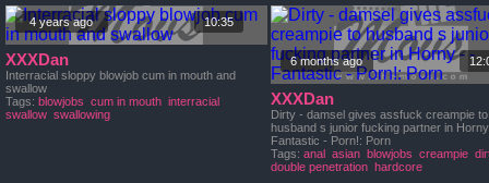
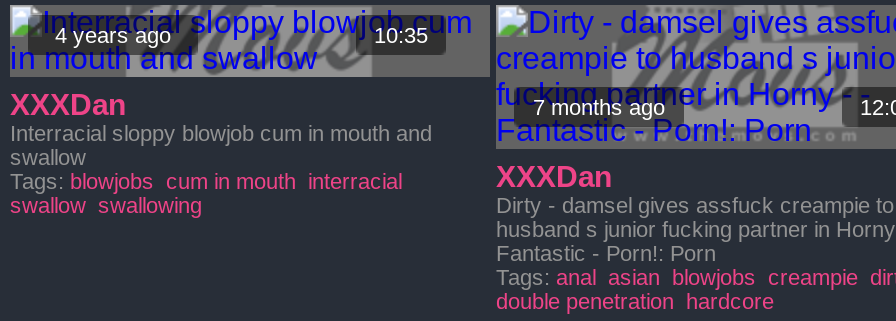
- 6 months ago
+ 7 months ago
